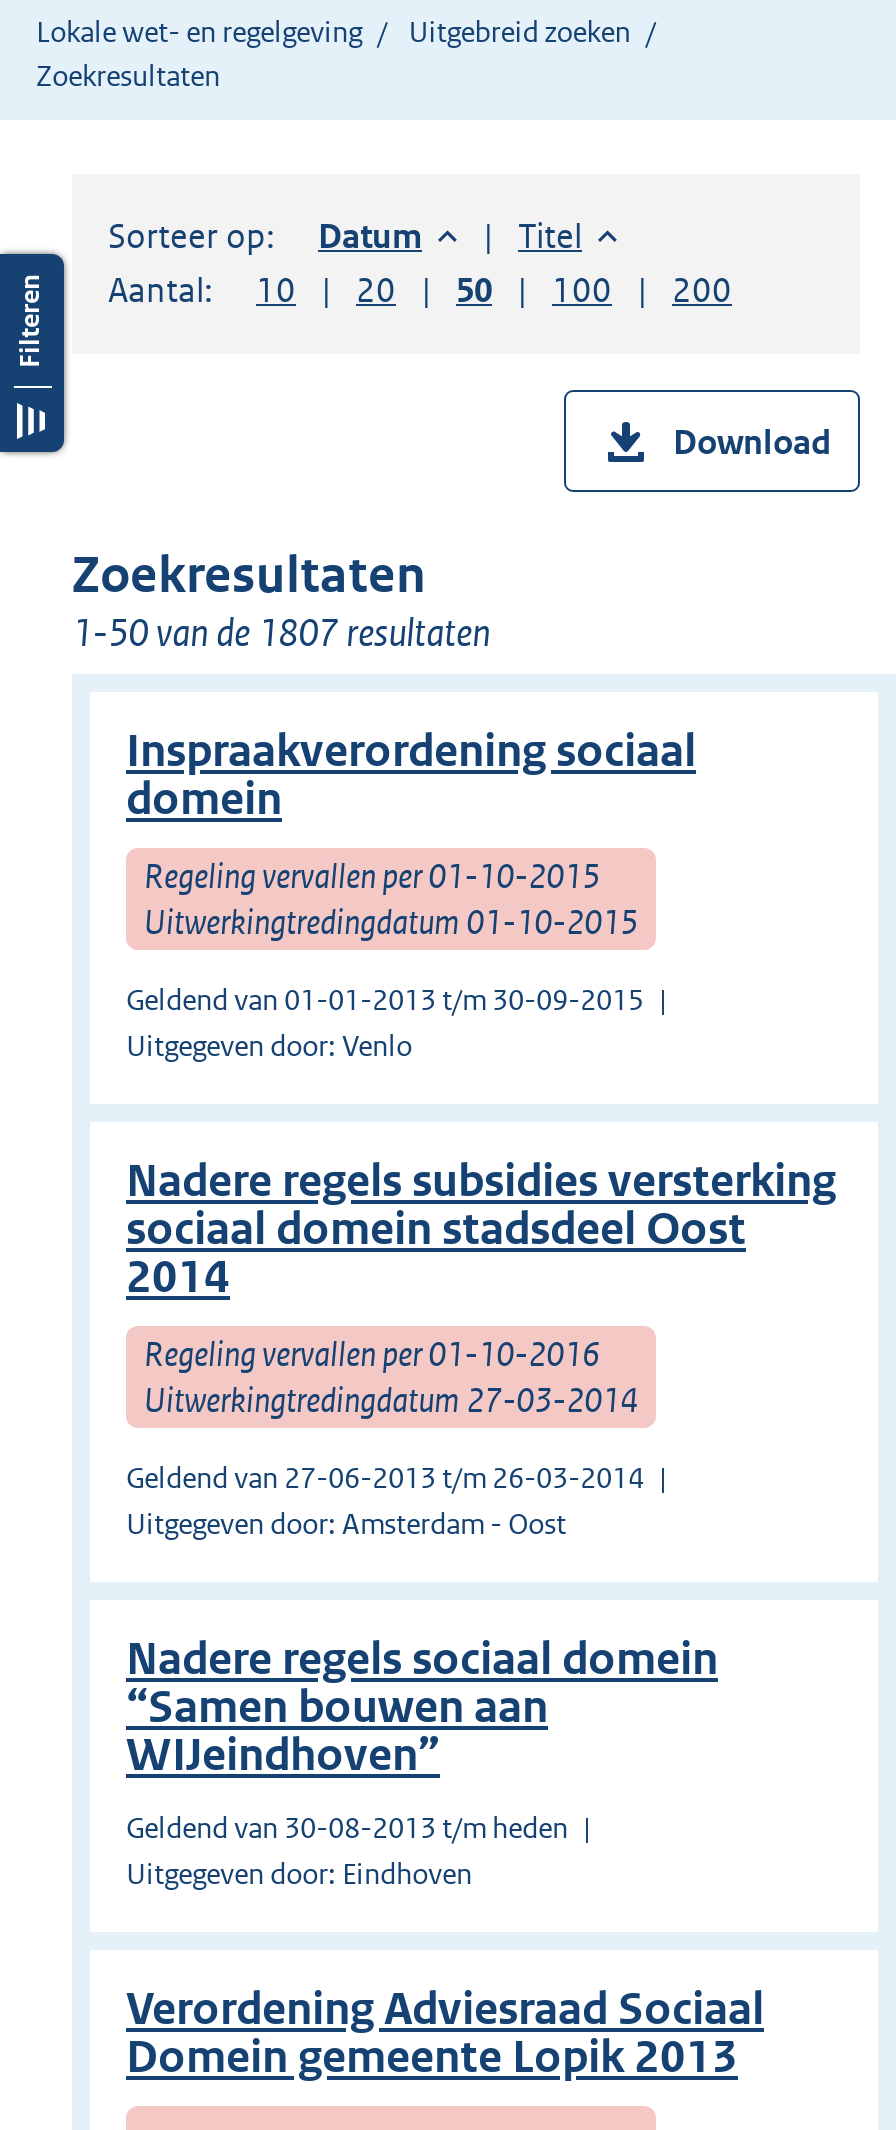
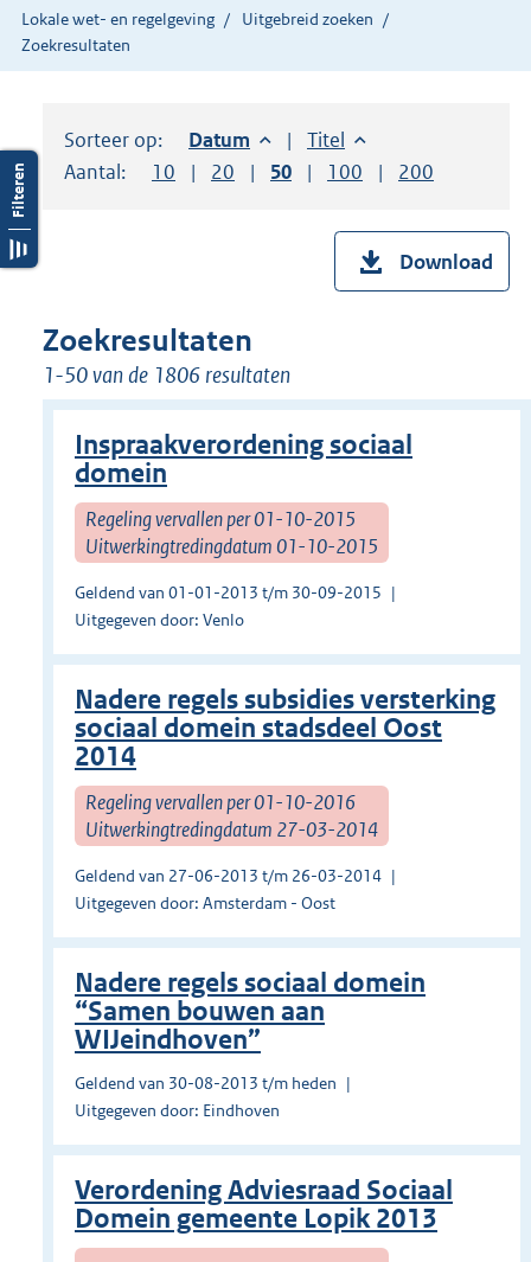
- 1-50 van de 1807 resultaten
+ 1-50 van de 1806 resultaten
